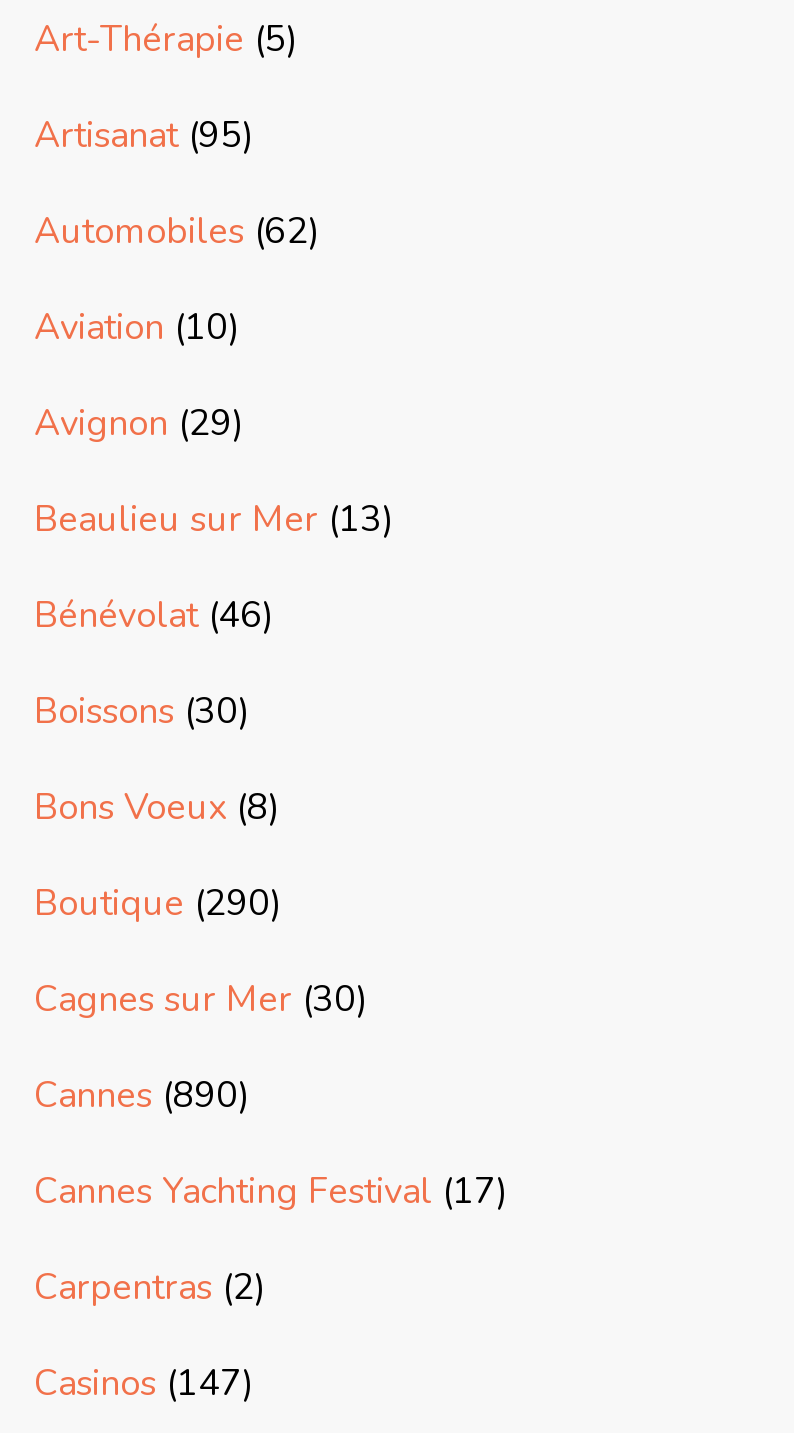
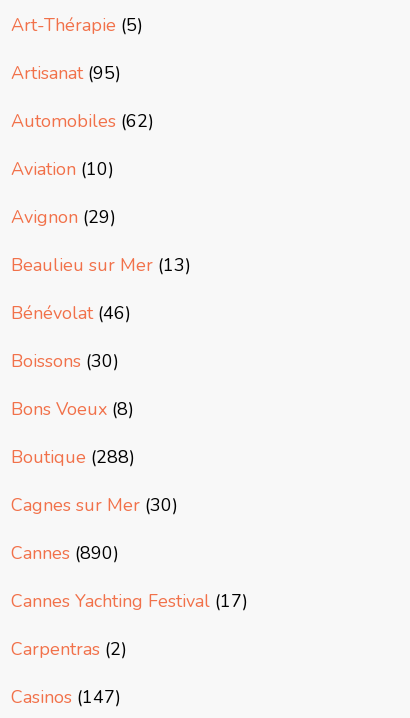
- Boutique (290)
+ Boutique (288)
